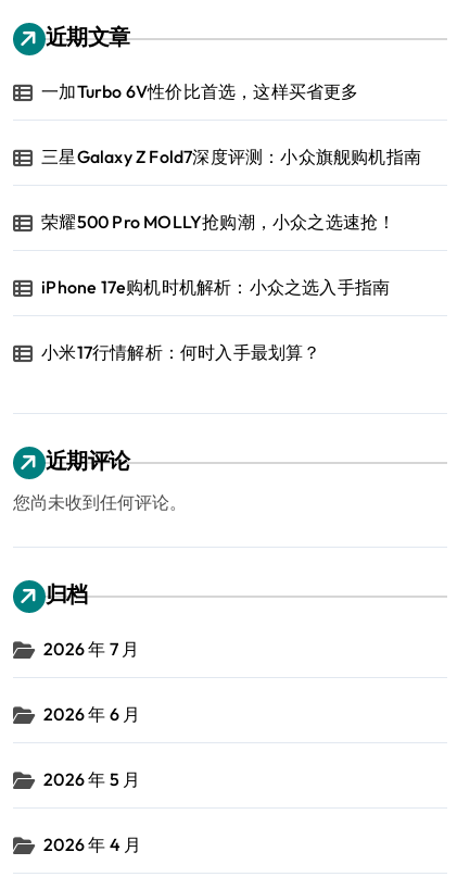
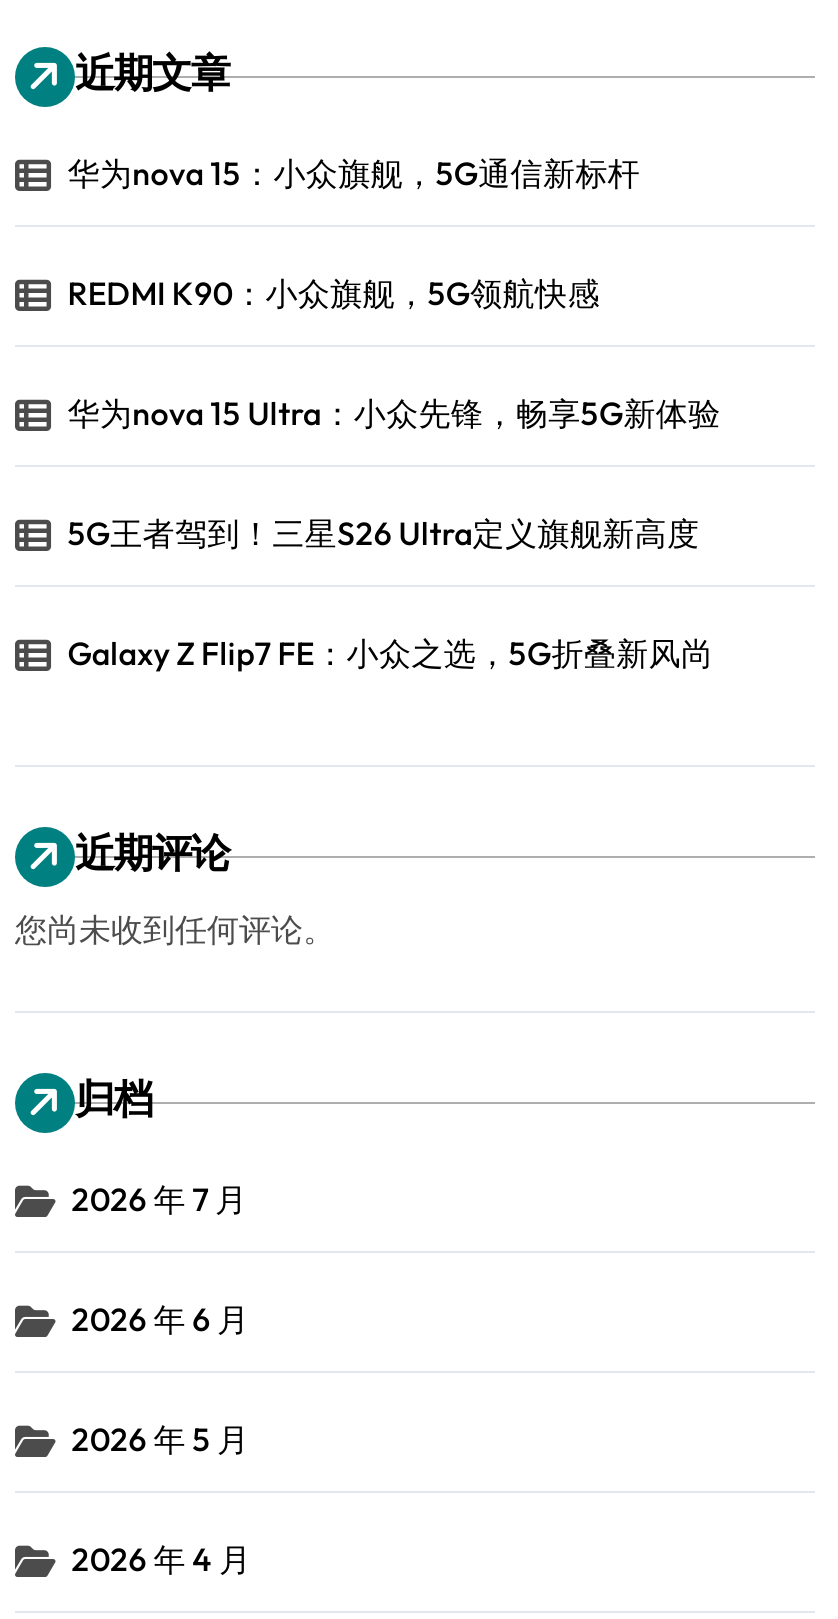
- 一加Turbo 6V性价比首选，这样买省更多
+ 华为nova 15：小众旗舰，5G通信新标杆

- 三星Galaxy Z Fold7深度评测：小众旗舰购机指南
+ REDMI K90：小众旗舰，5G领航快感

- 荣耀500 Pro MOLLY抢购潮，小众之选速抢！
+ 华为nova 15 Ultra：小众先锋，畅享5G新体验

- iPhone 17e购机时机解析：小众之选入手指南
+ 5G王者驾到！三星S26 Ultra定义旗舰新高度

- 小米17行情解析：何时入手最划算？
+ Galaxy Z Flip7 FE：小众之选，5G折叠新风尚
